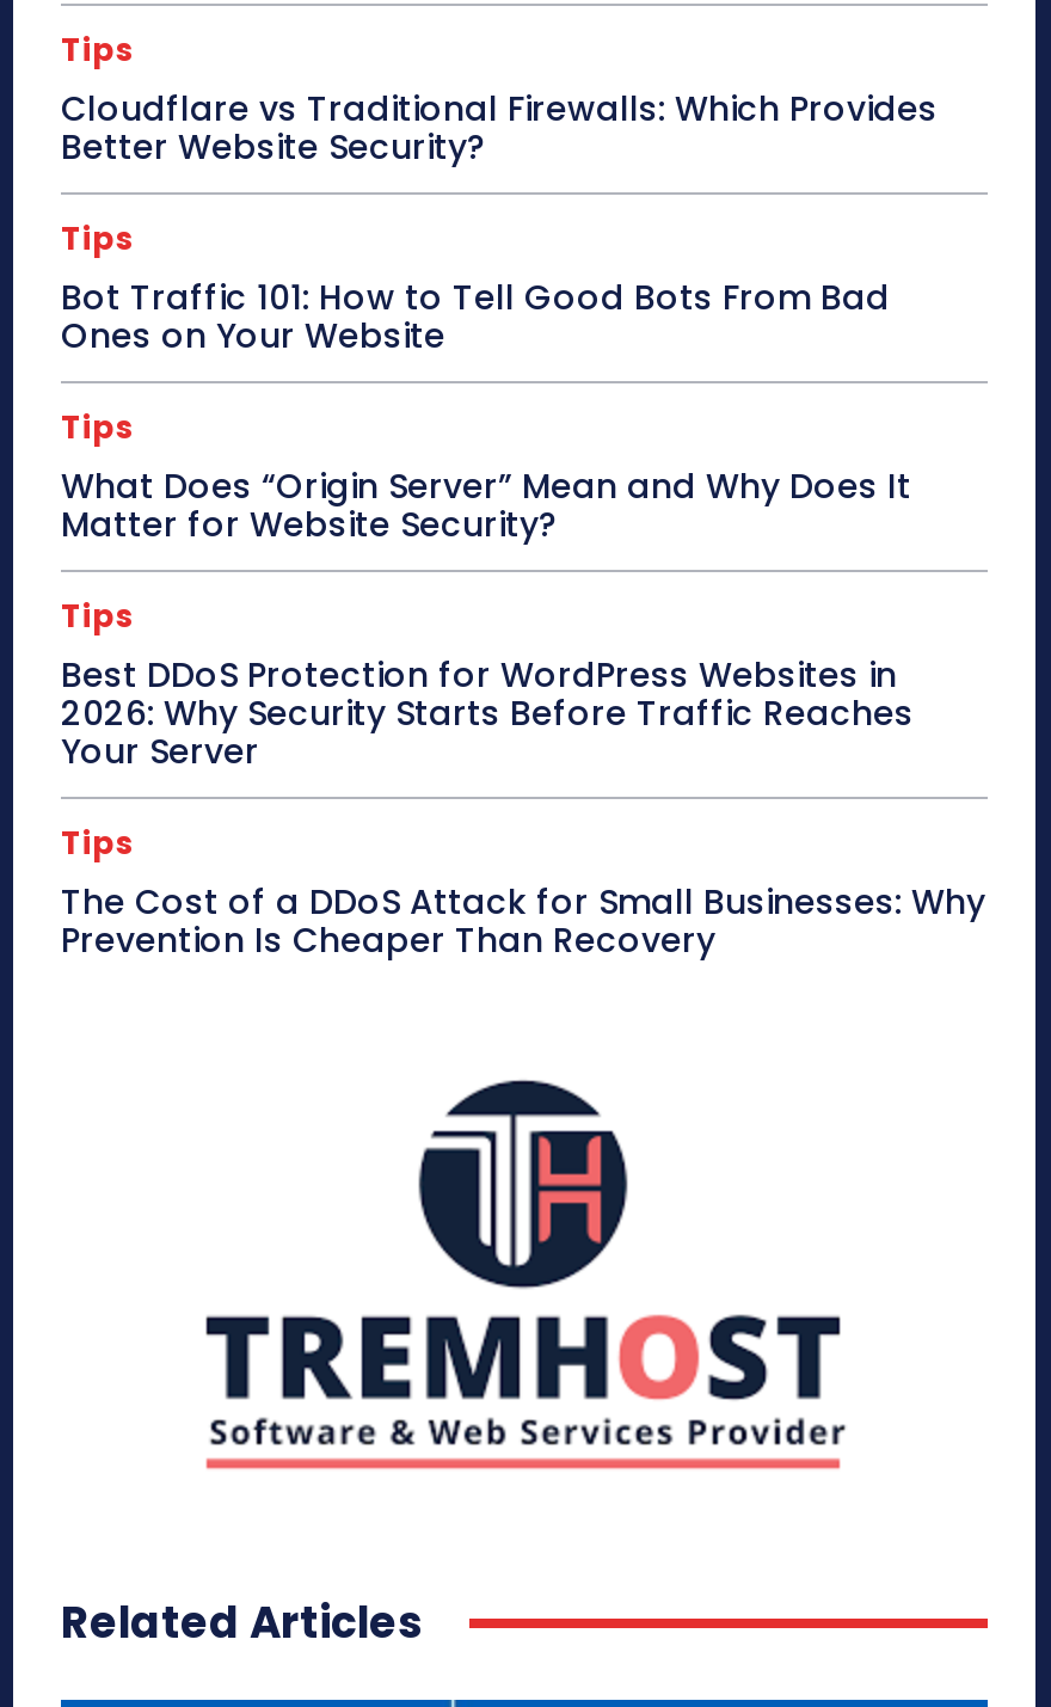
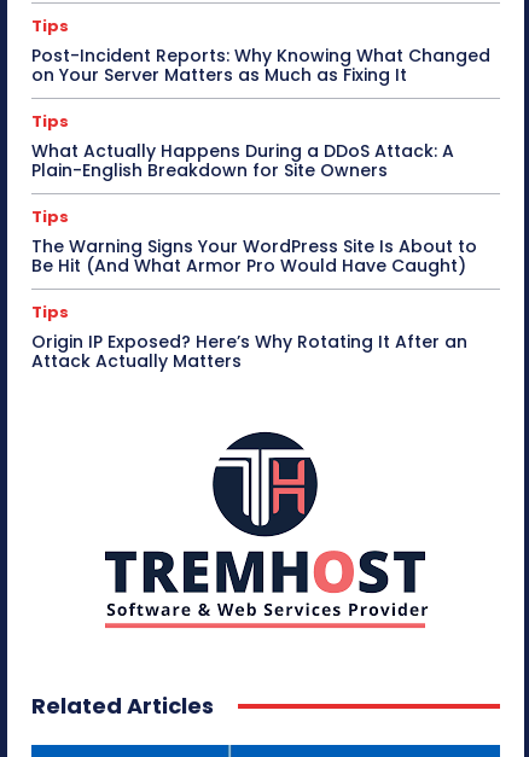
- Cloudflare vs Traditional Firewalls: Which Provides
- Better Website Security?
+ Post-Incident Reports: Why Knowing What Changed
+ on Your Server Matters as Much as Fixing It

- Bot Traffic 101: How to Tell Good Bots From Bad
- Ones on Your Website
+ What Actually Happens During a DDoS Attack: A
+ Plain-English Breakdown for Site Owners

- What Does “Origin Server” Mean and Why Does It
- Matter for Website Security?
+ The Warning Signs Your WordPress Site Is About to
+ Be Hit (And What Armor Pro Would Have Caught)

- Best DDoS Protection for WordPress Websites in
- 2026: Why Security Starts Before Traffic Reaches
- Your Server
- Tips
- The Cost of a DDoS Attack for Small Businesses: Why
- Prevention Is Cheaper Than Recovery
+ Origin IP Exposed? Here’s Why Rotating It After an
+ Attack Actually Matters
